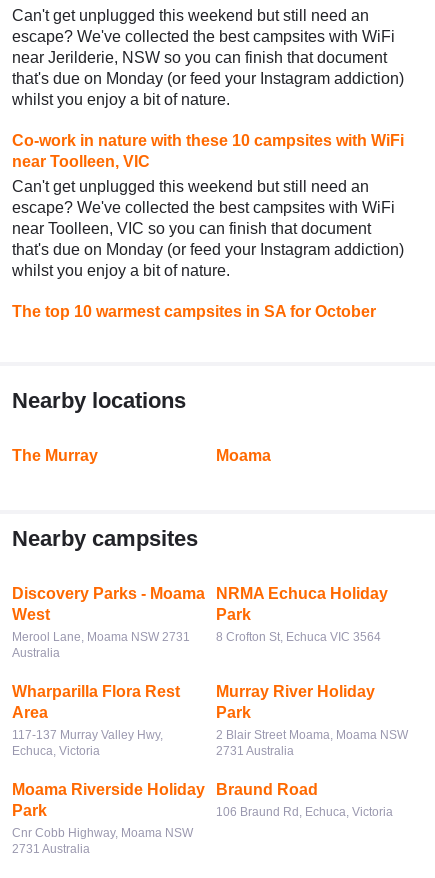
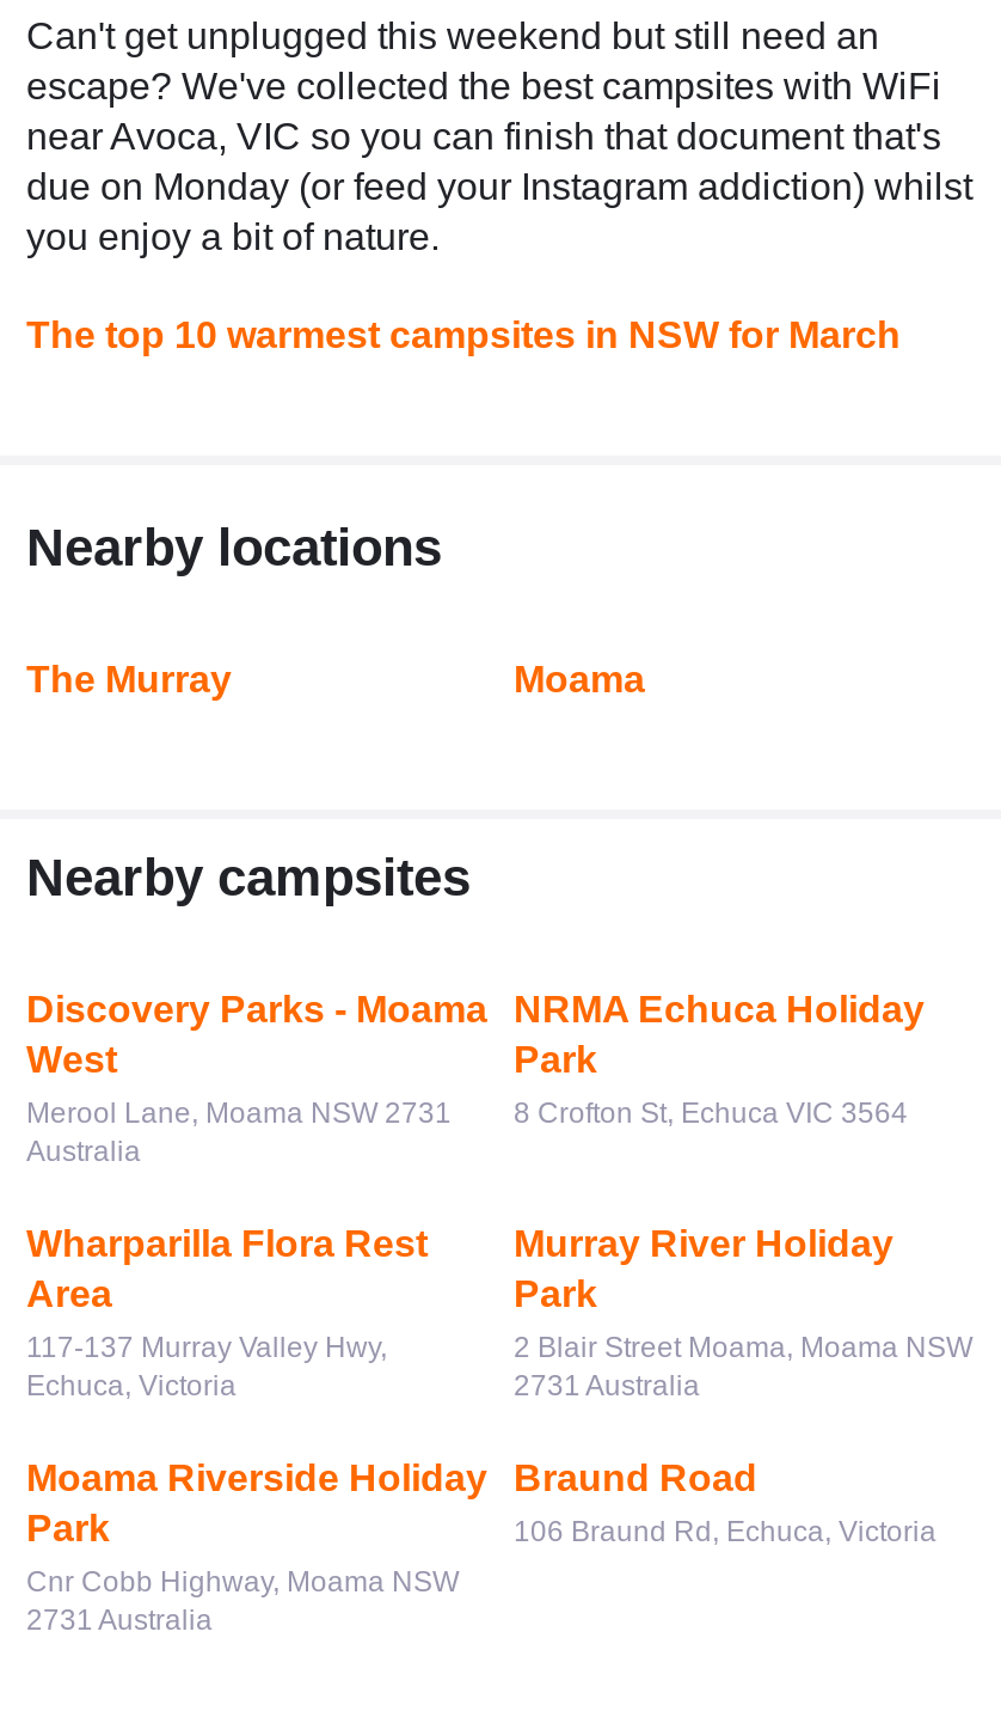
- near Jerilderie, NSW so you can finish that document
- that's due on Monday (or feed your Instagram addiction)
- whilst you enjoy a bit of nature.
- Co-work in nature with these 10 campsites with WiFi
- near Toolleen, VIC
- Can't get unplugged this weekend but still need an
- escape? We've collected the best campsites with WiFi
- near Toolleen, VIC so you can finish that document
- that's due on Monday (or feed your Instagram addiction)
- whilst you enjoy a bit of nature.
- The top 10 warmest campsites in SA for October
+ near Avoca, VIC so you can finish that document that's
+ due on Monday (or feed your Instagram addiction) whilst
+ you enjoy a bit of nature.
+ The top 10 warmest campsites in NSW for March
